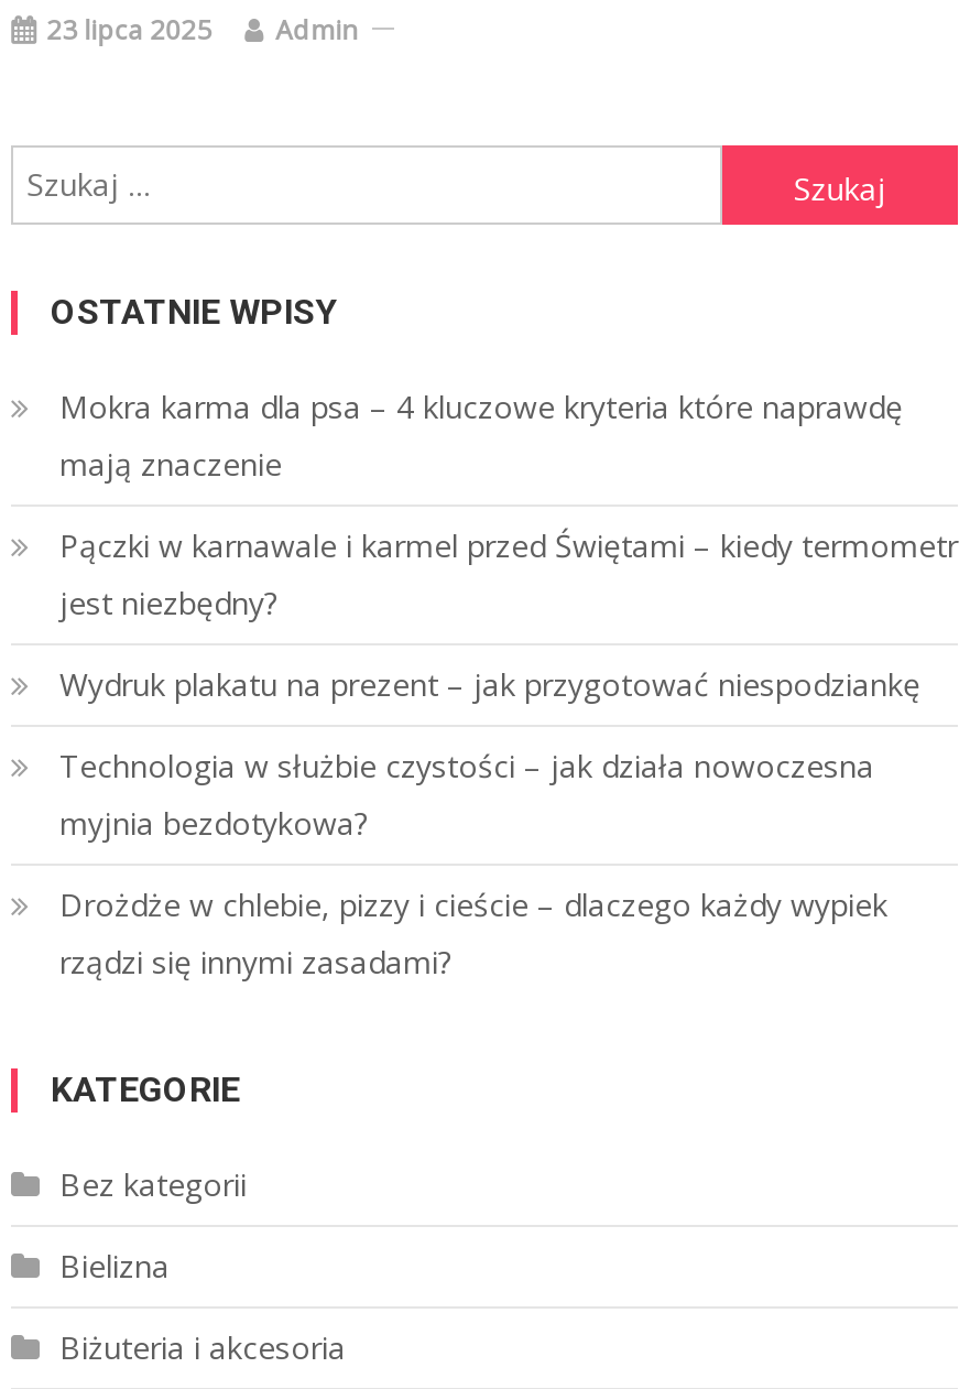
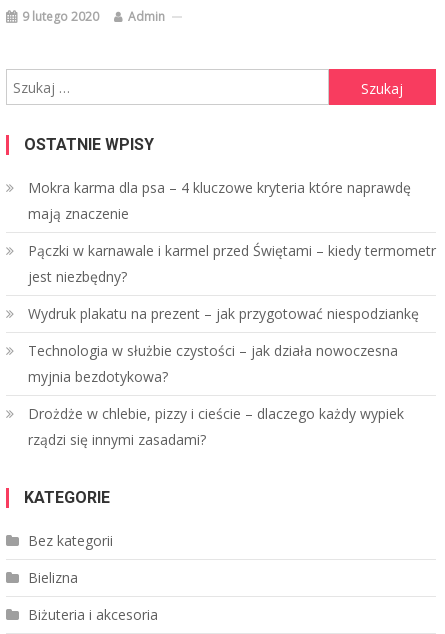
- 23 lipca 2025 Admin
+ 9 lutego 2020 Admin
